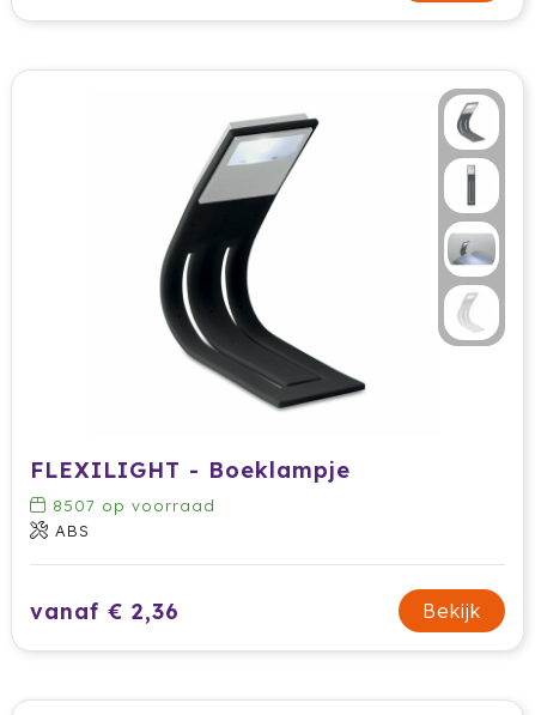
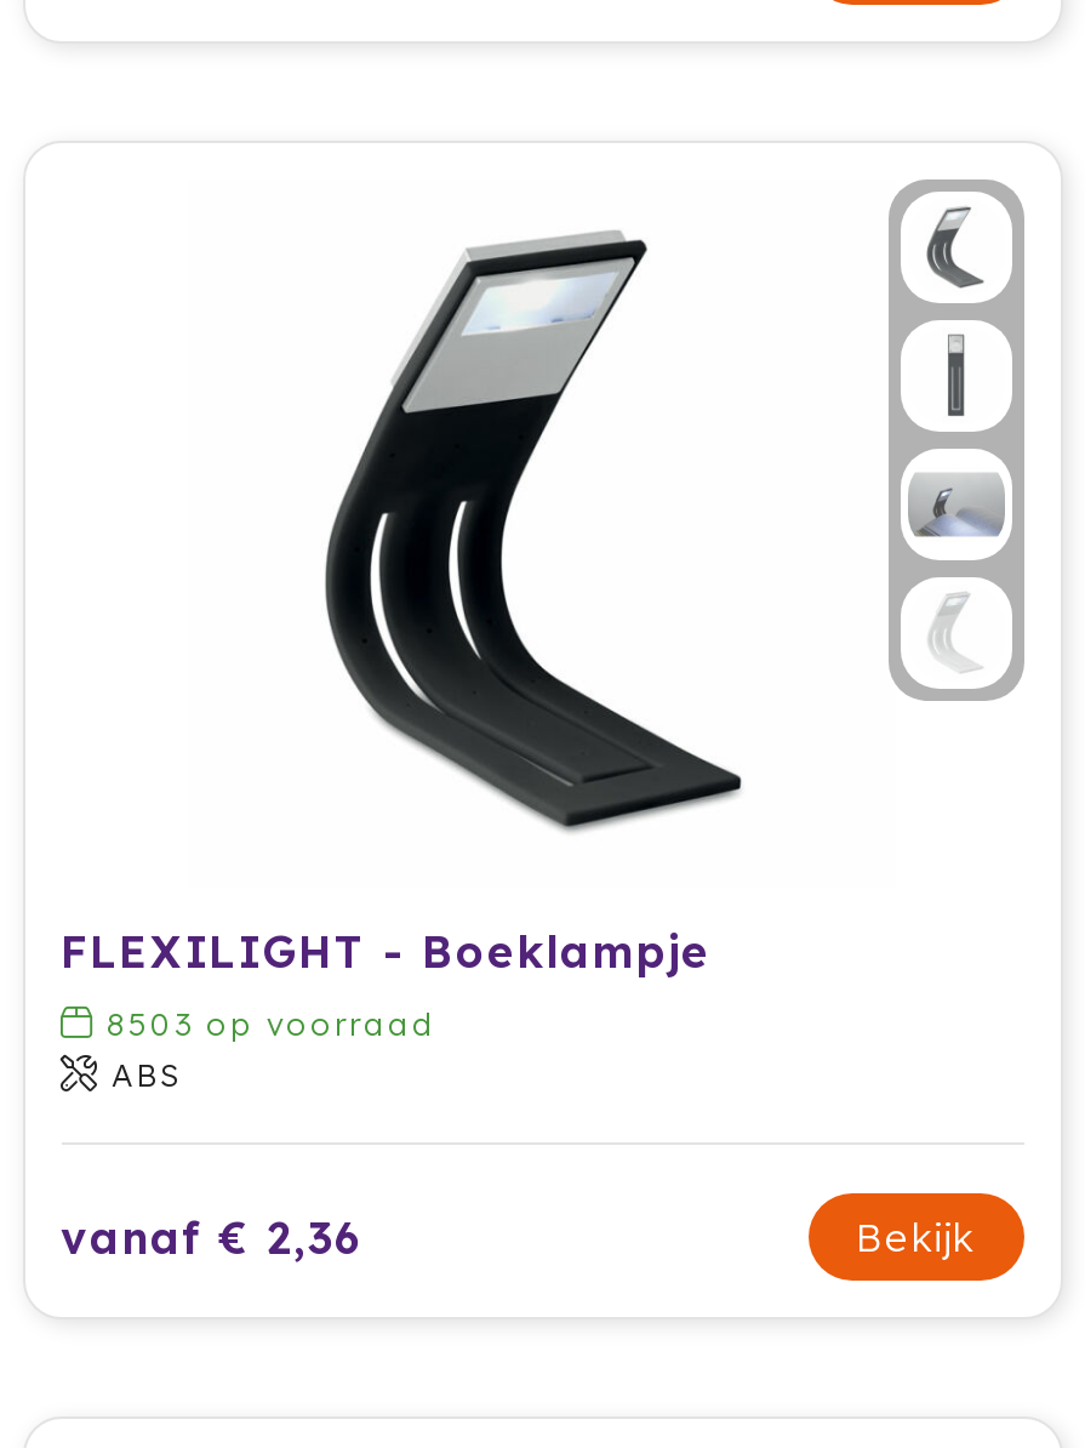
- 8507 op voorraad
+ 8503 op voorraad
